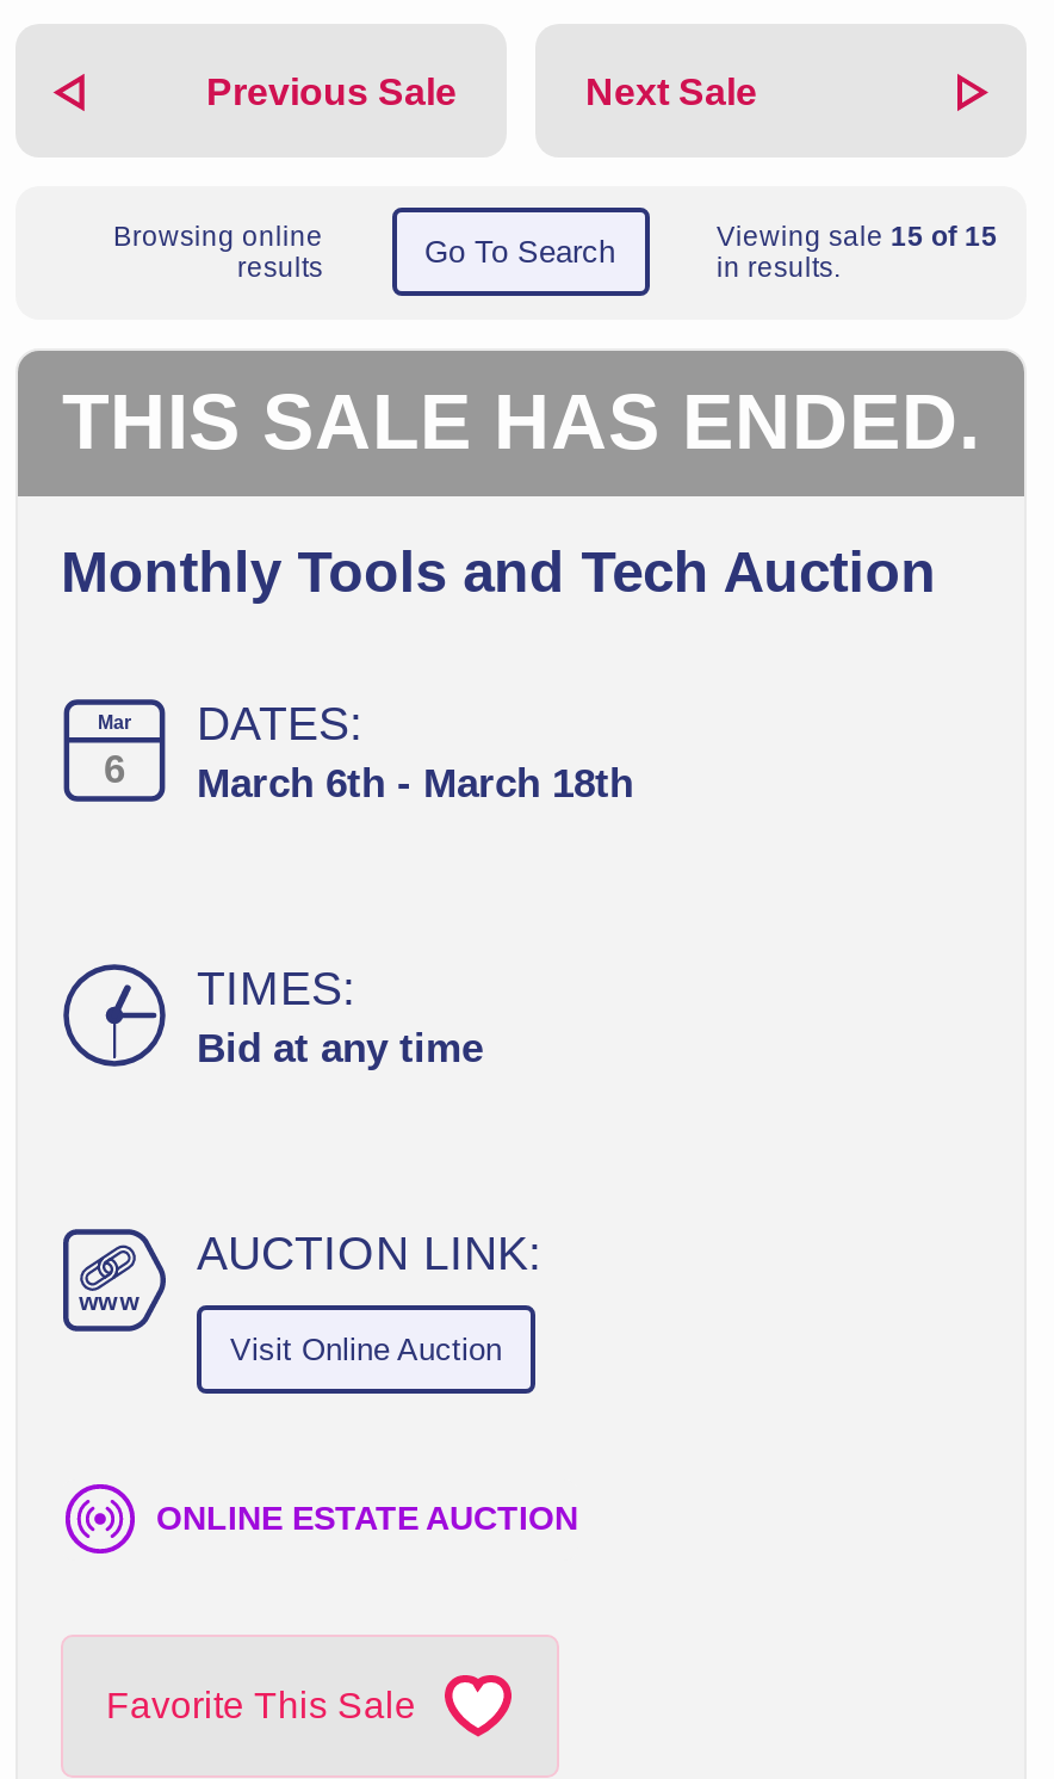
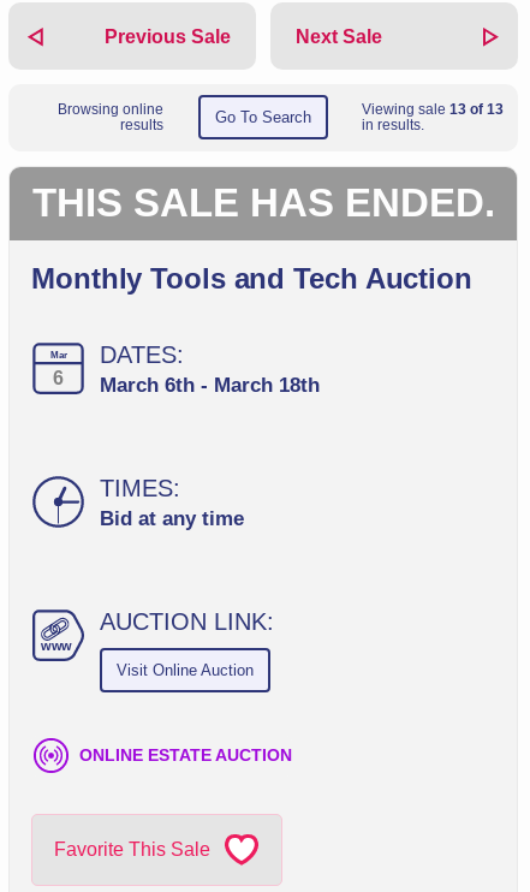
- Viewing sale 15 of 15
+ Viewing sale 13 of 13
